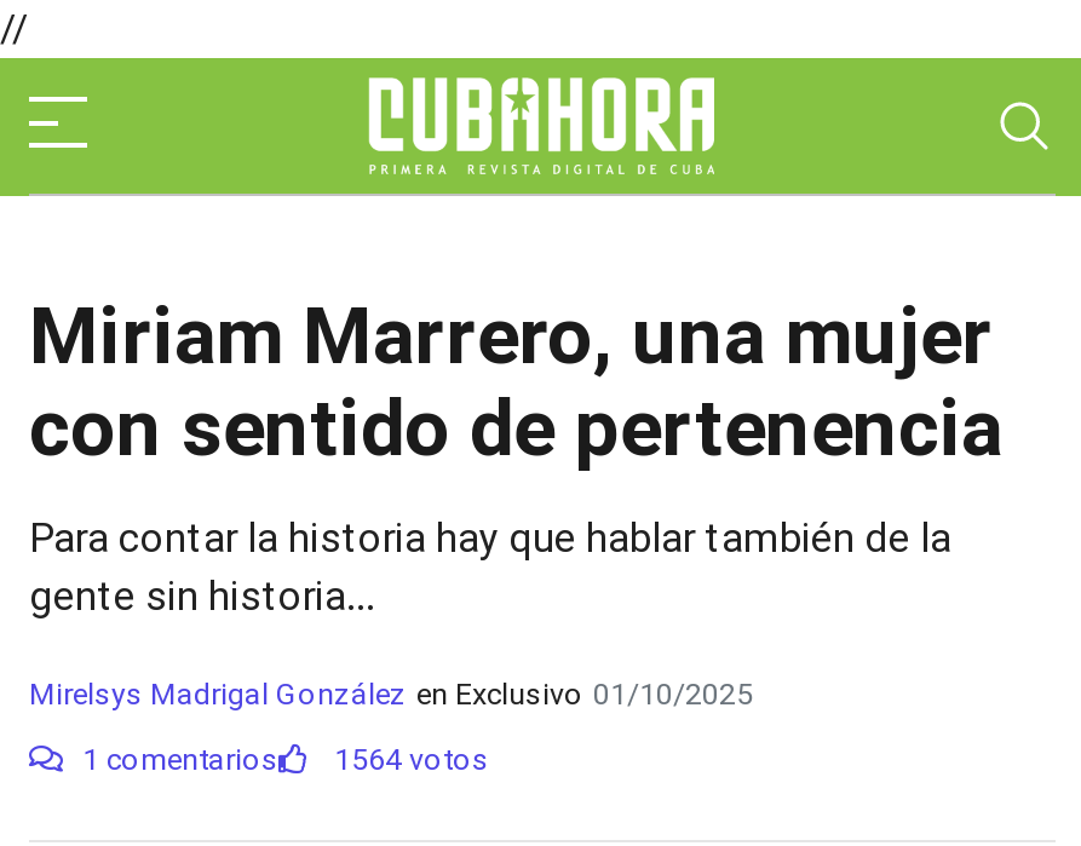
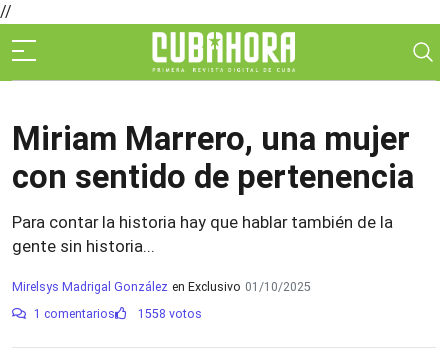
- 1 comentarios 1564 votos
+ 1 comentarios 1558 votos
